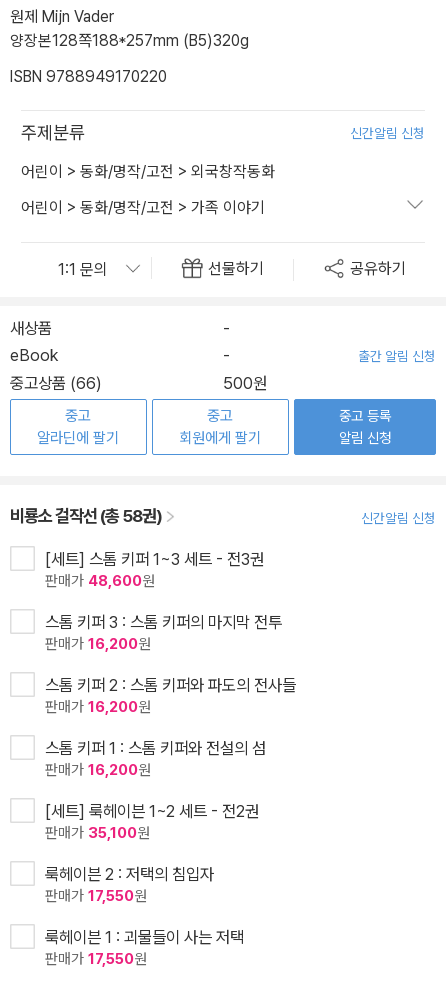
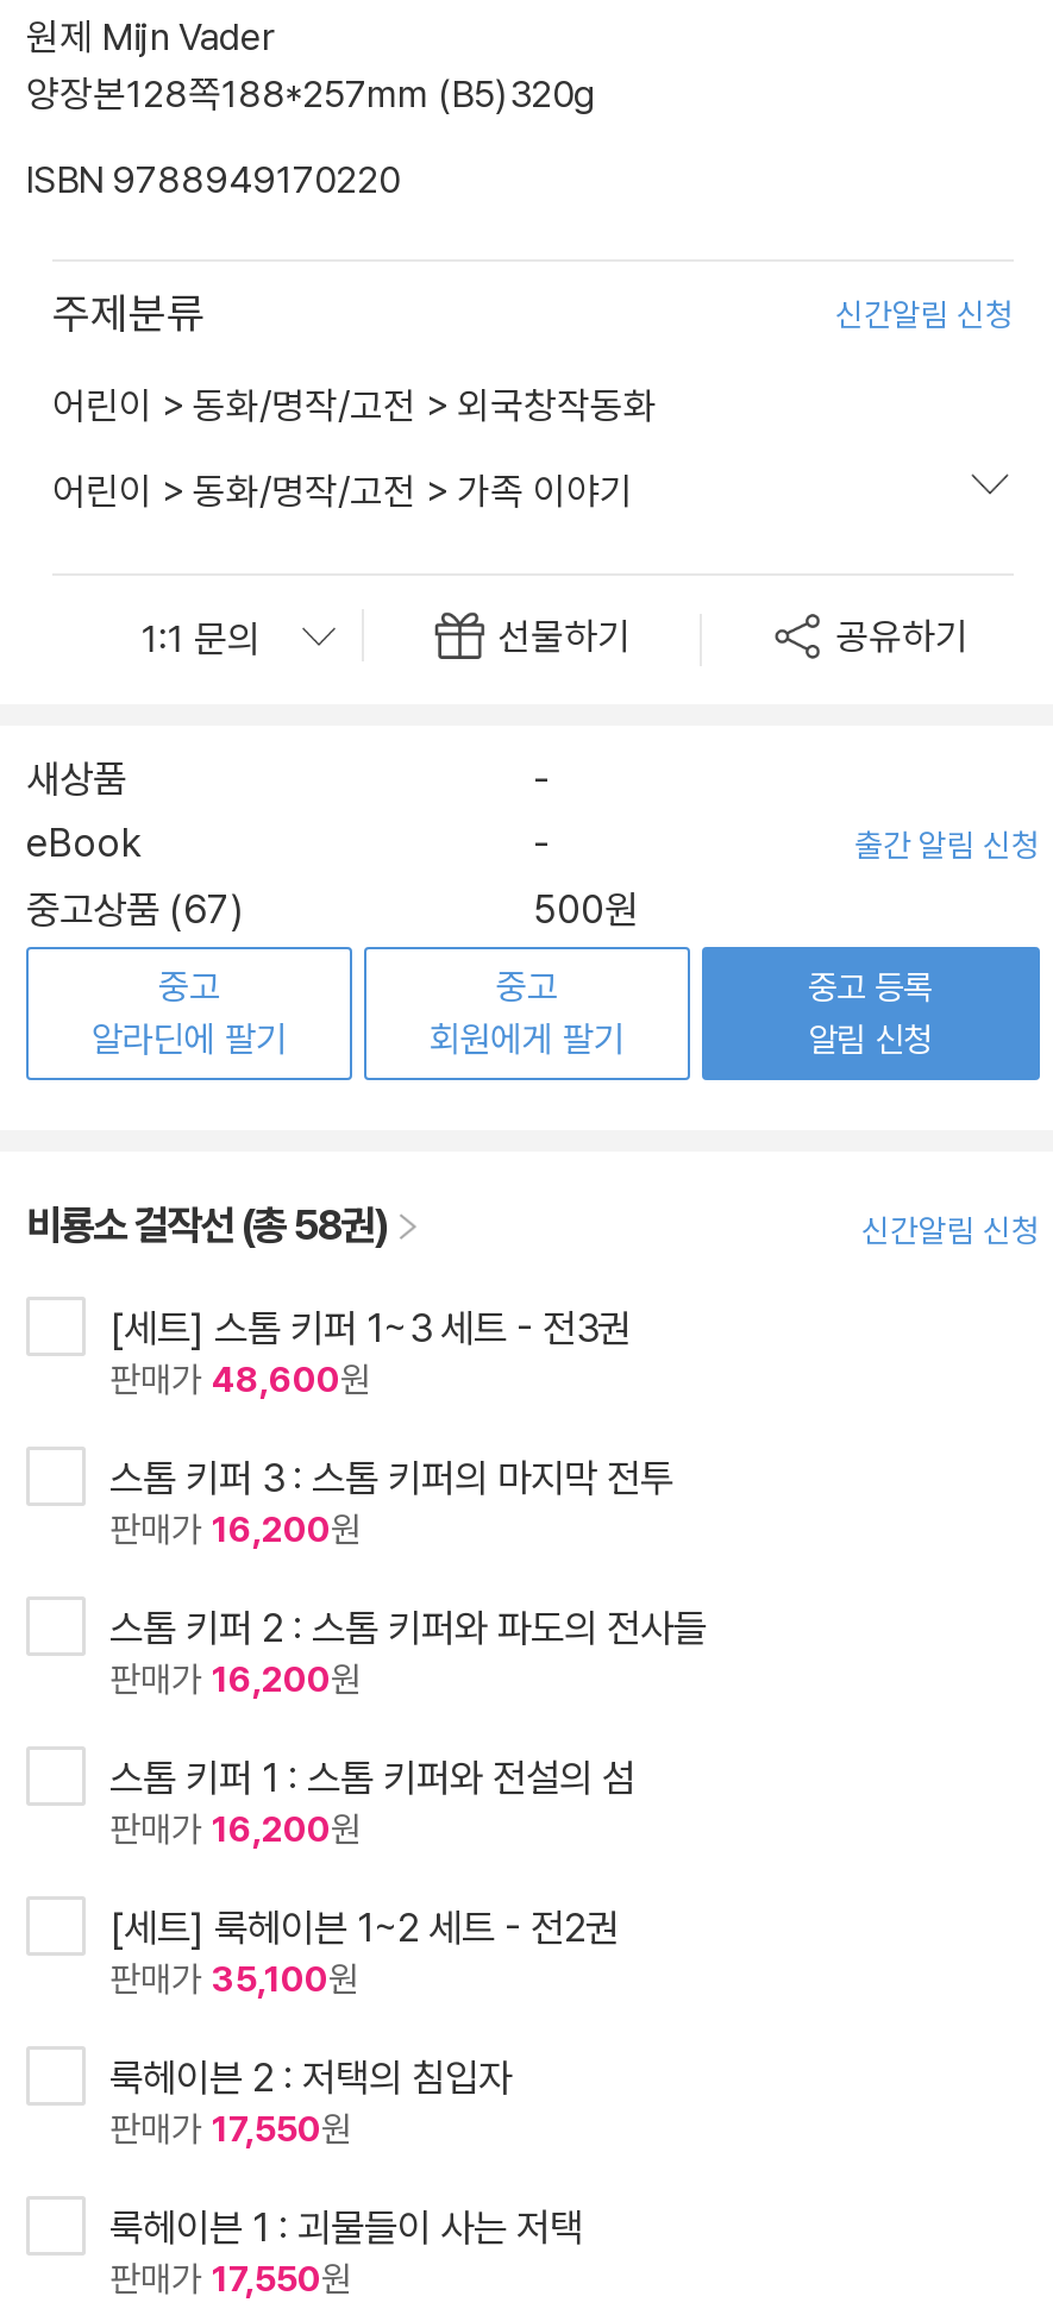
- 중고상품 (66)
+ 중고상품 (67)
